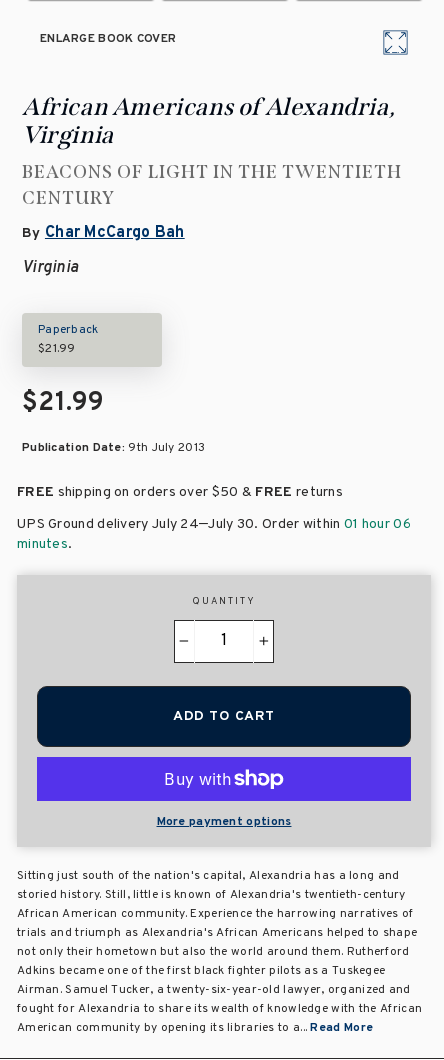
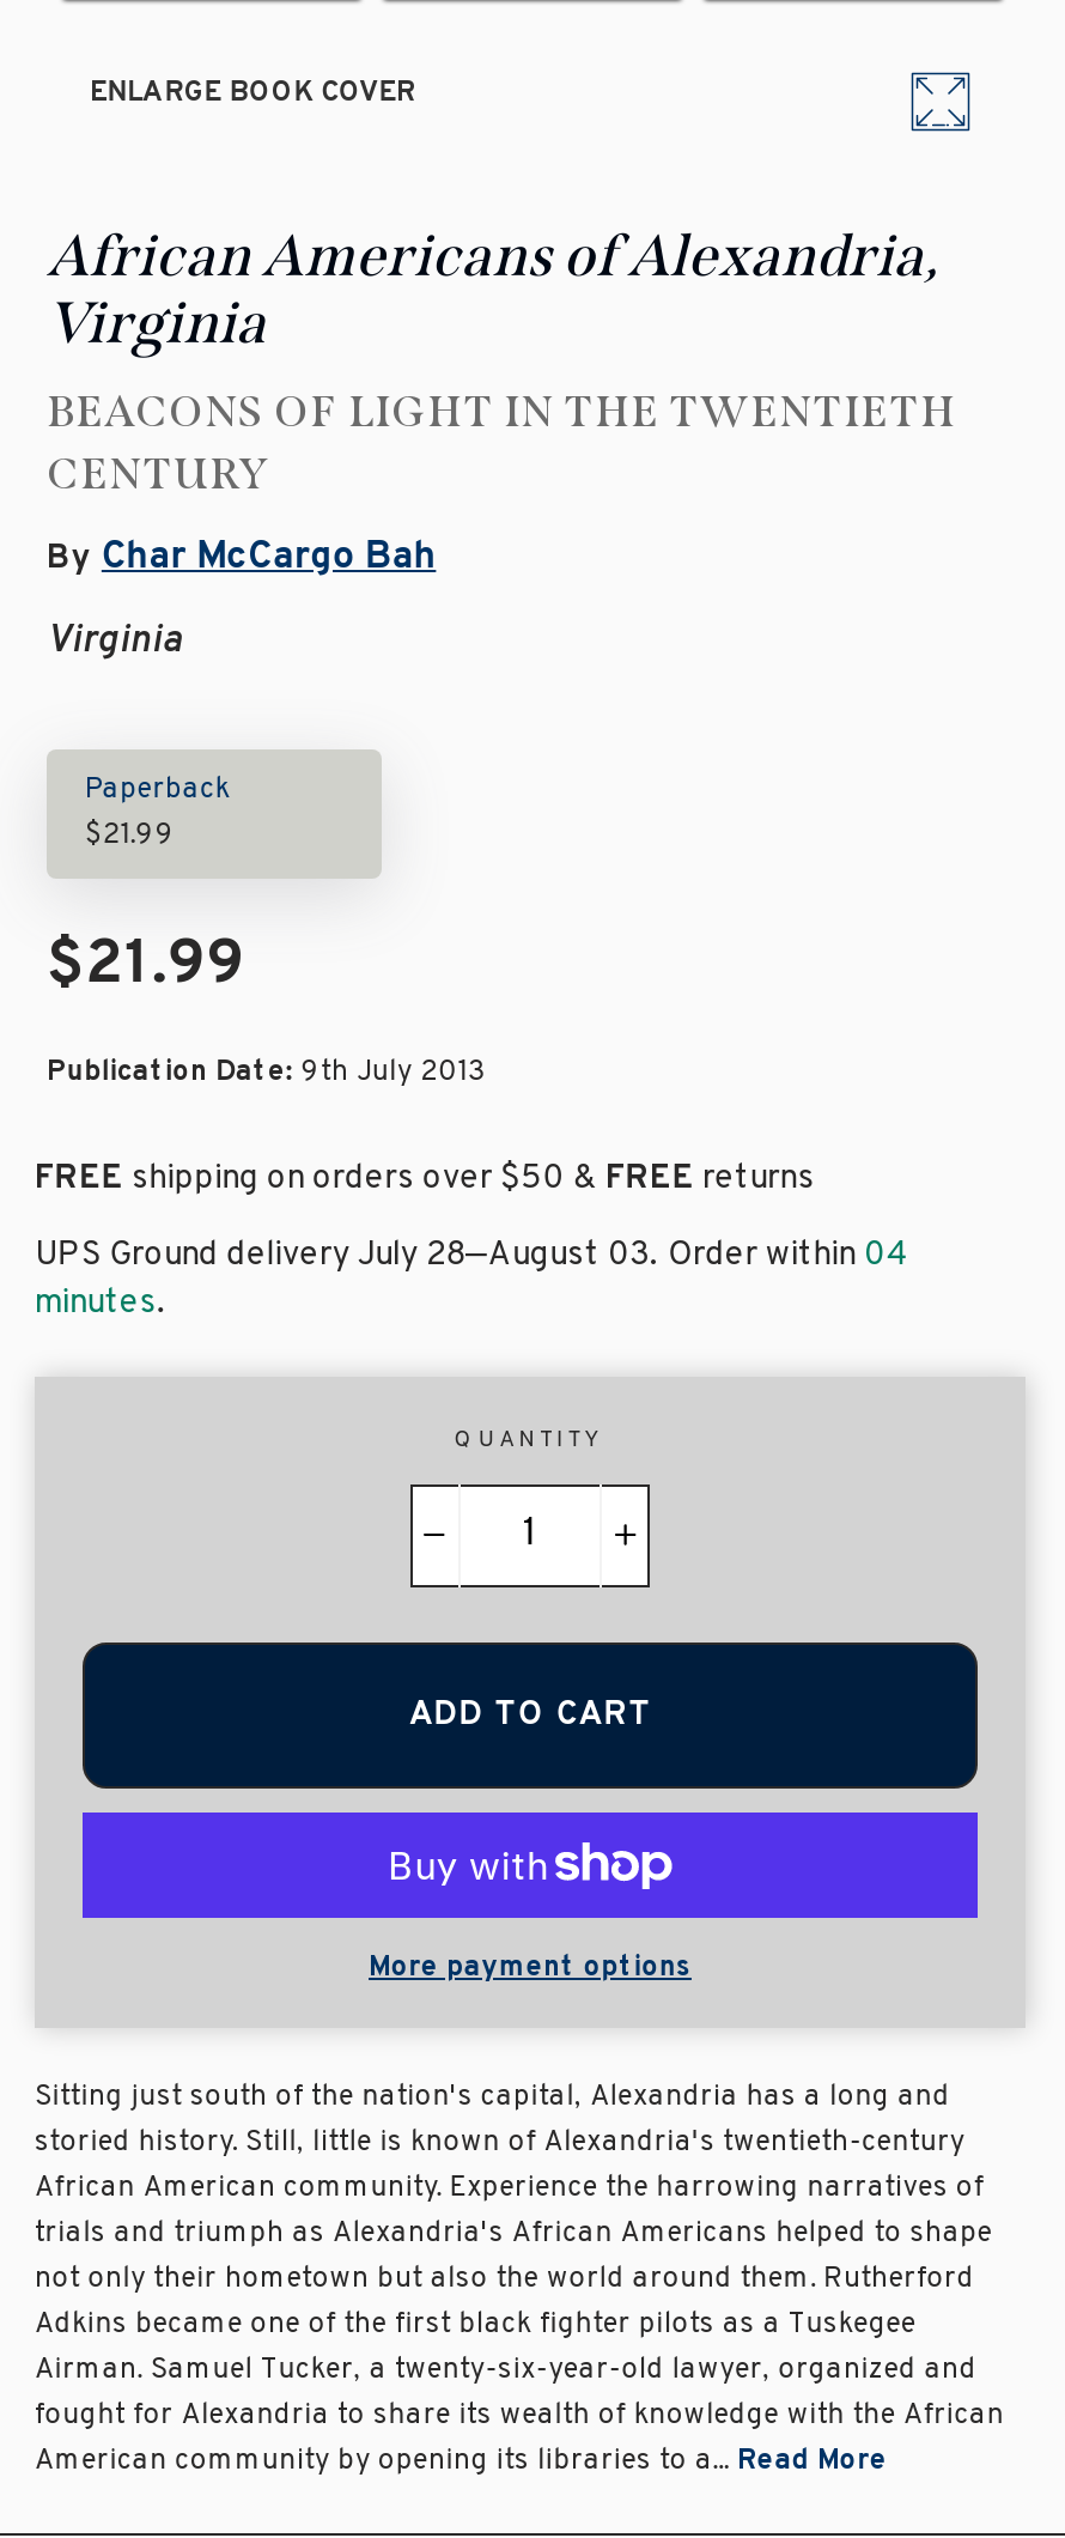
- UPS Ground delivery July 24–July 30. Order within 01 hour 06
+ UPS Ground delivery July 28–August 03. Order within 04
